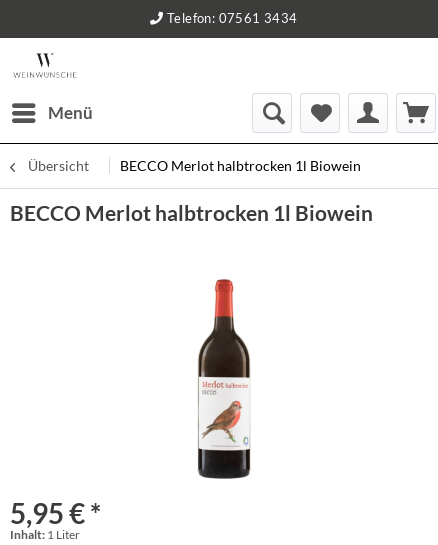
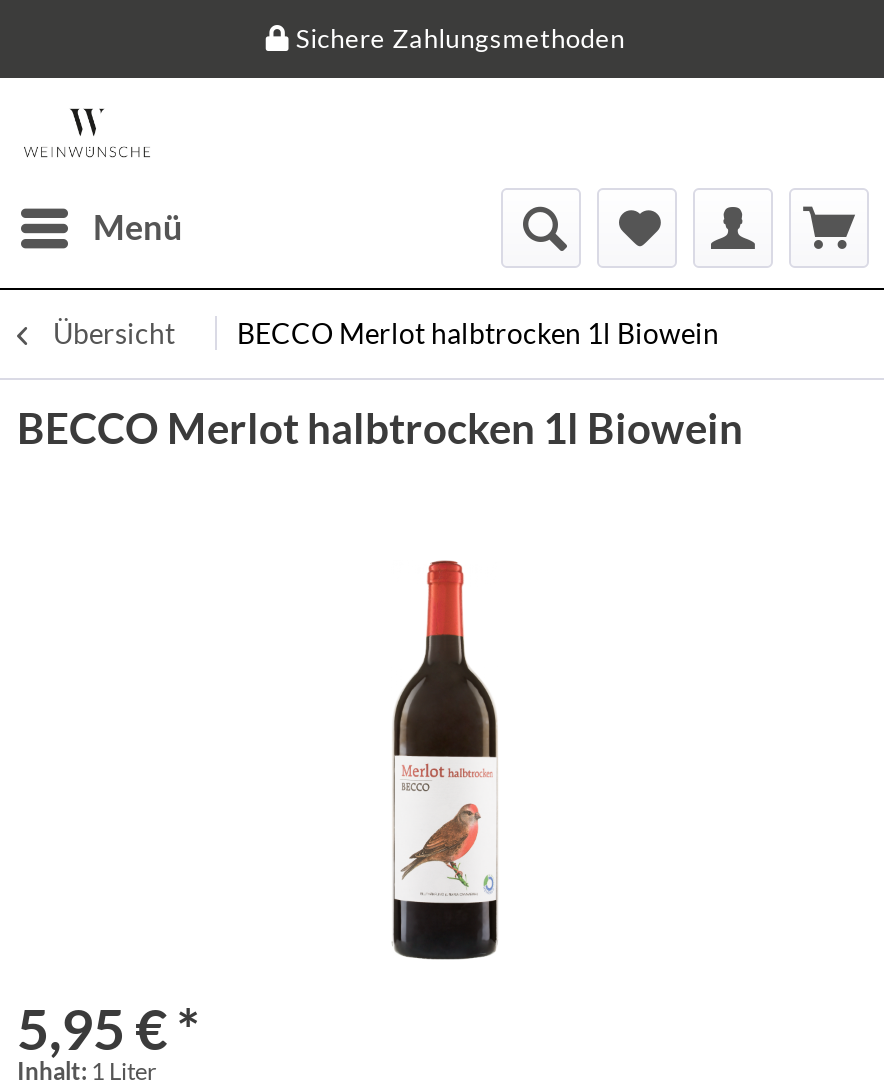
- Telefon: 07561 3434
+ Sichere Zahlungsmethoden
